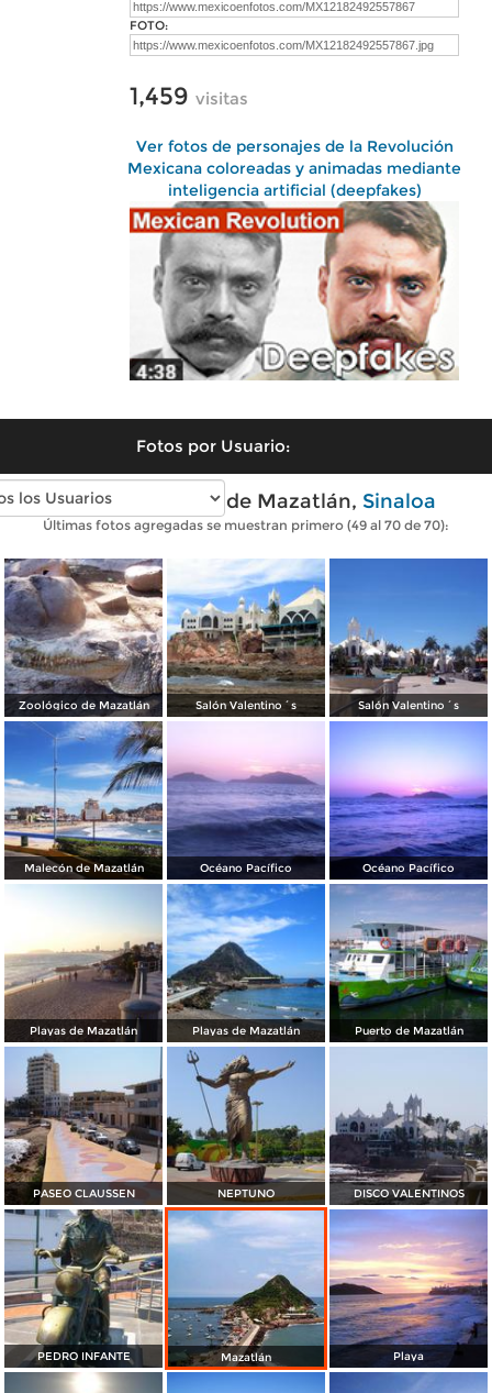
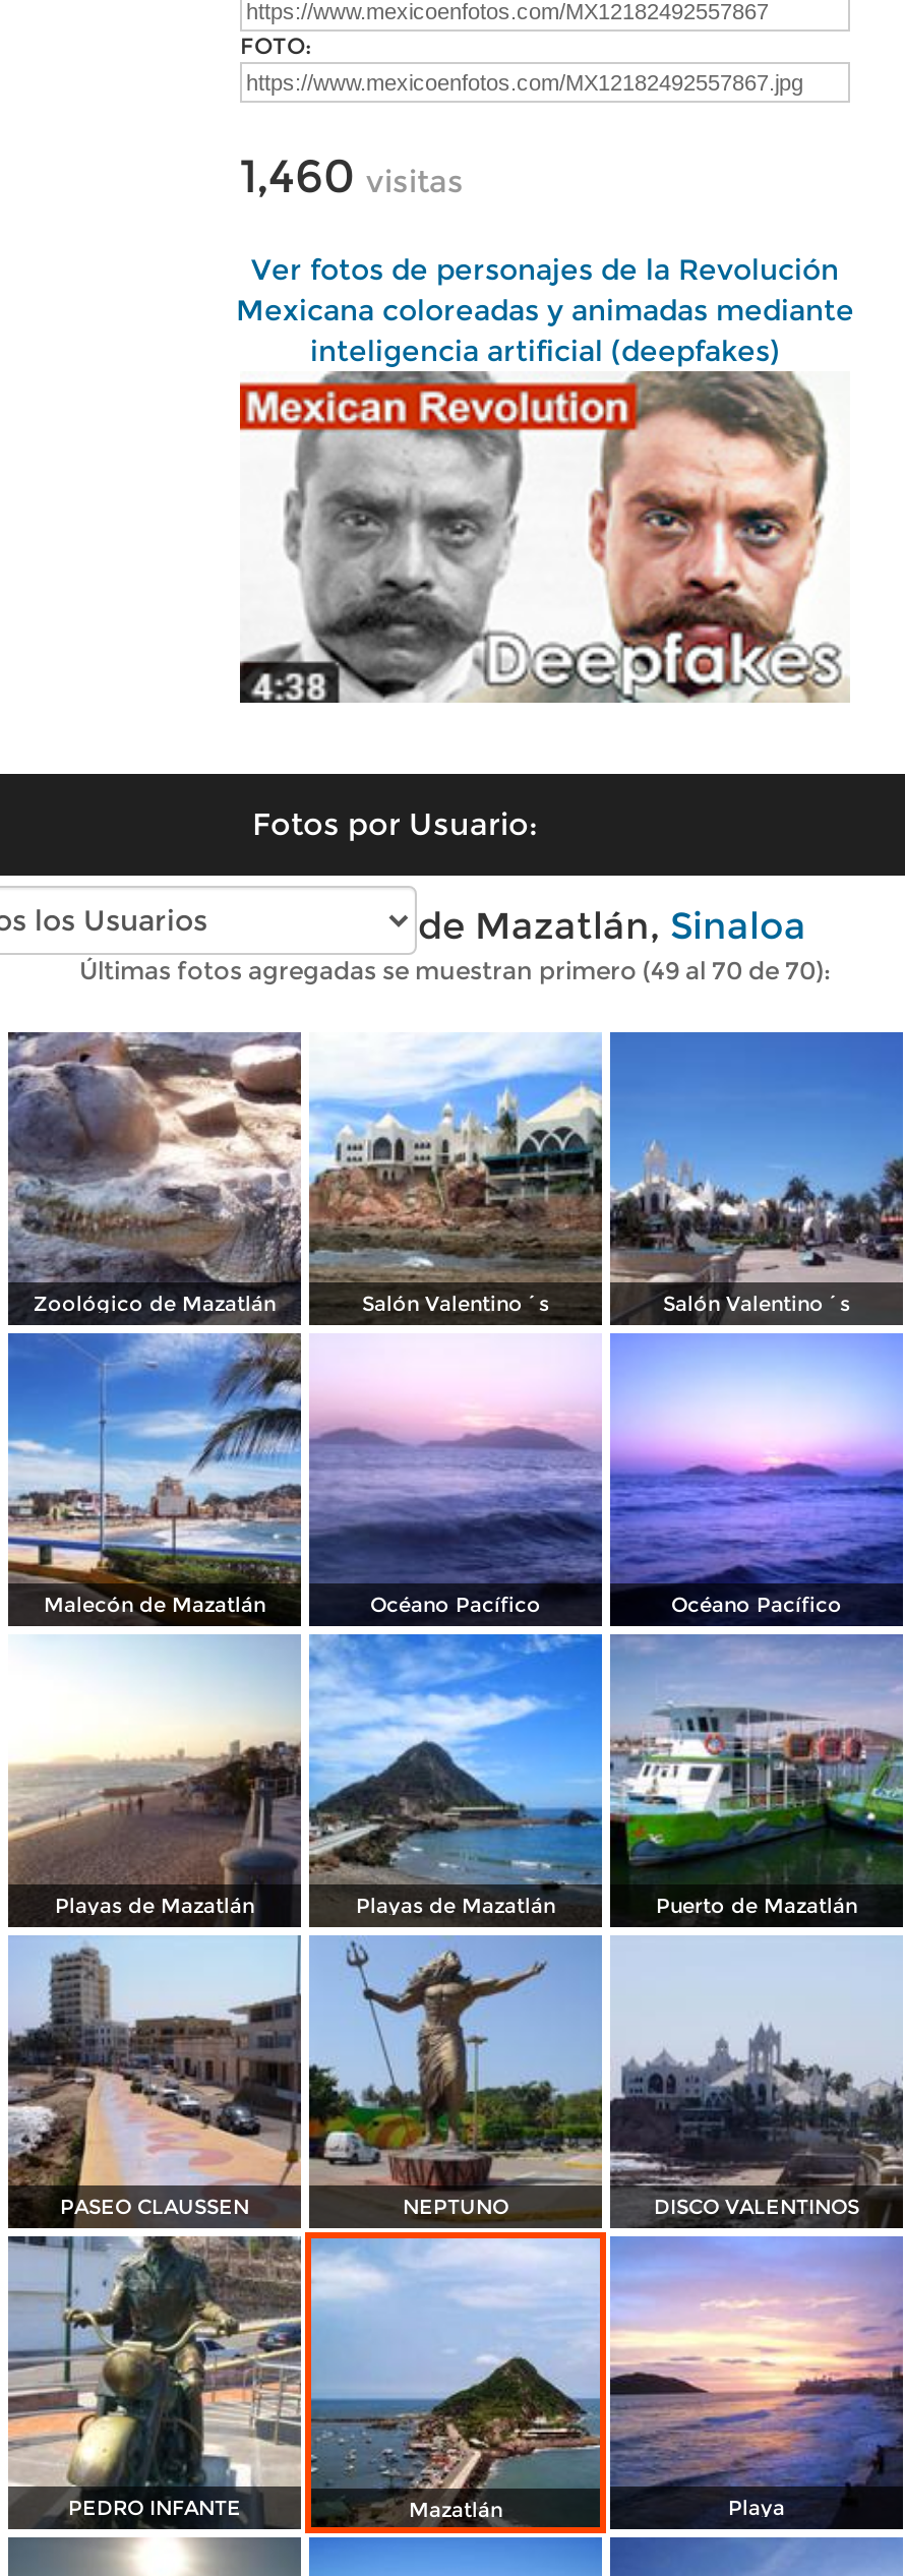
- 1,459 visitas
+ 1,460 visitas
